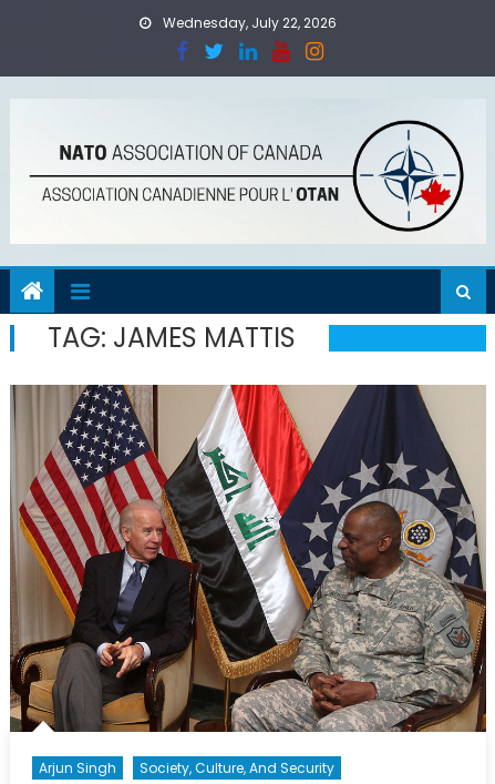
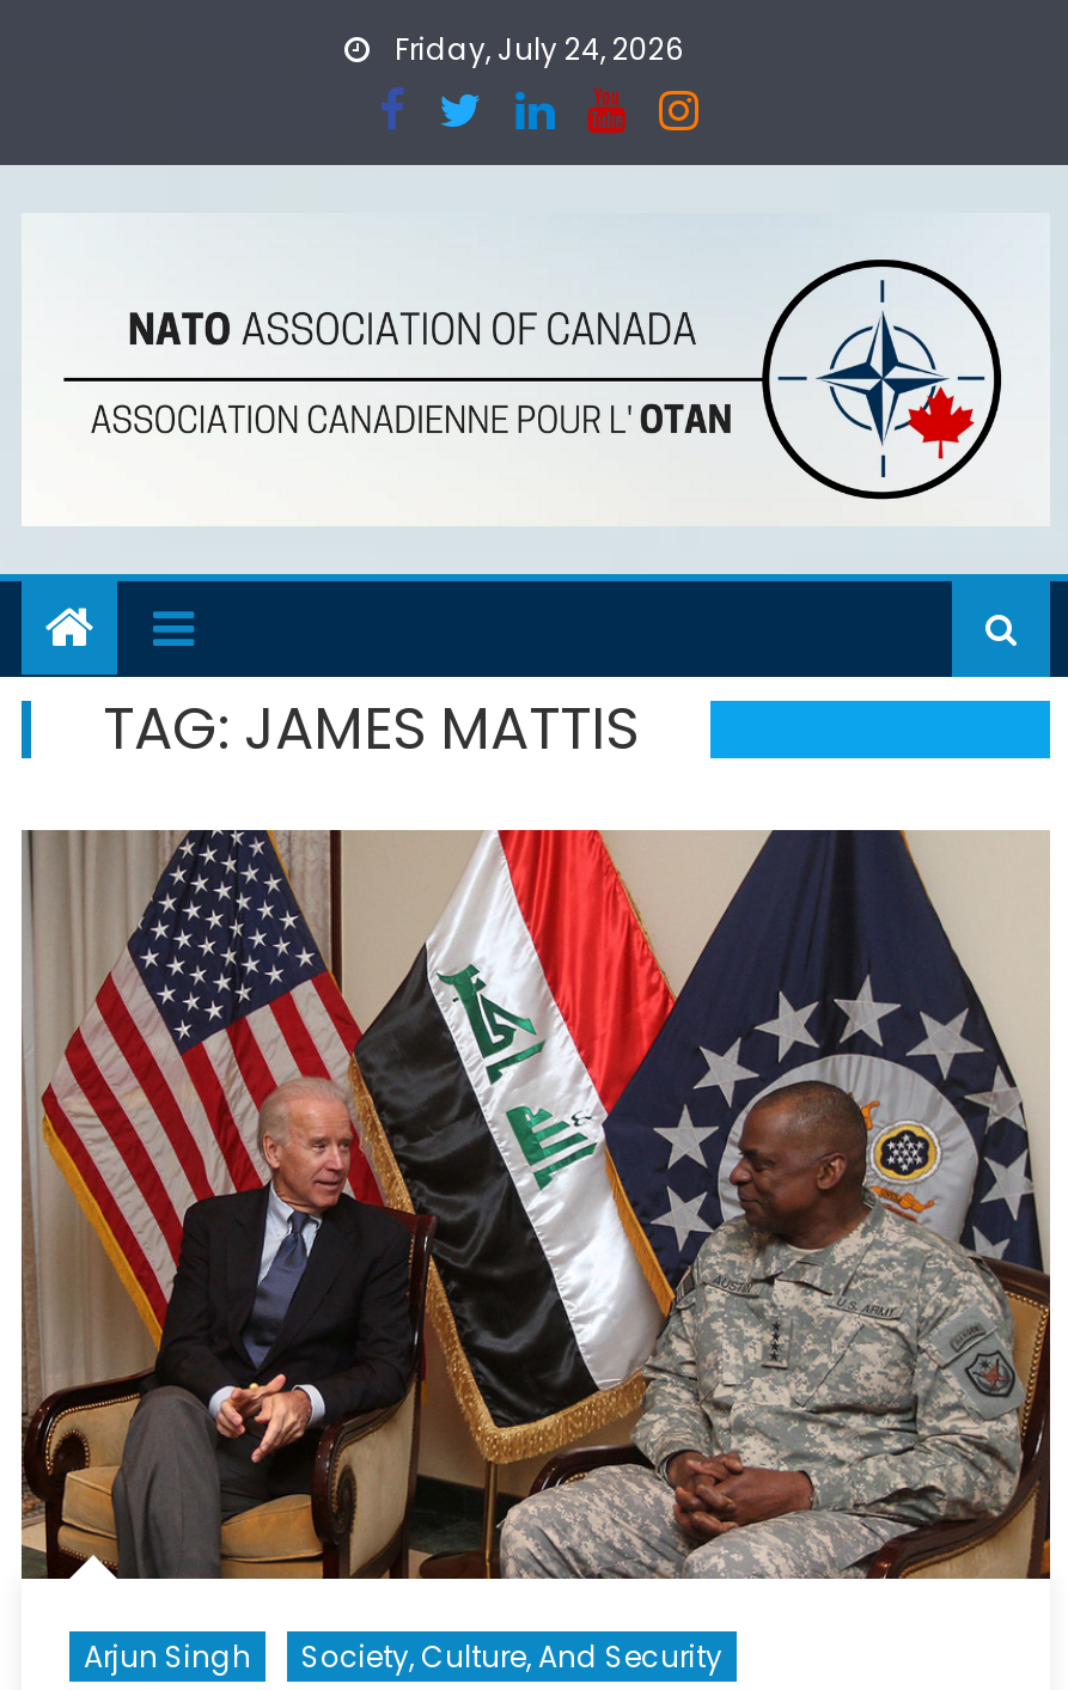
- Wednesday, July 22, 2026
+ Friday, July 24, 2026
